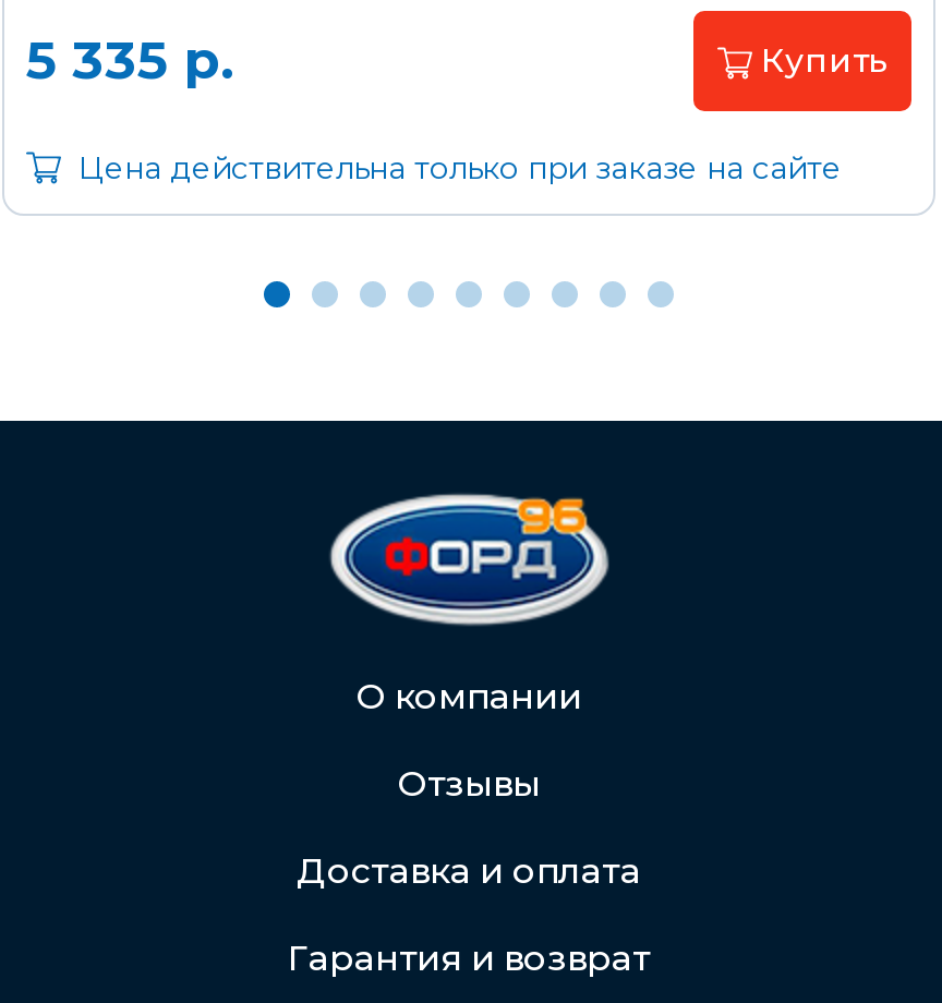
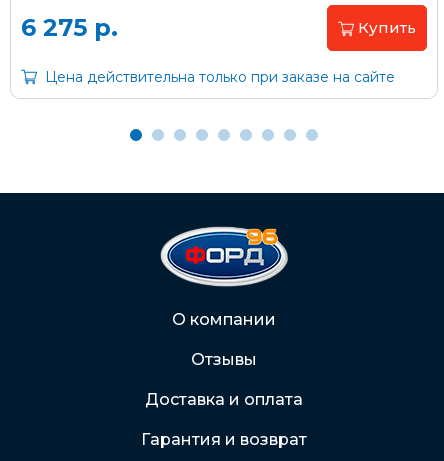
- 5 335 р.
+ 6 275 р.
